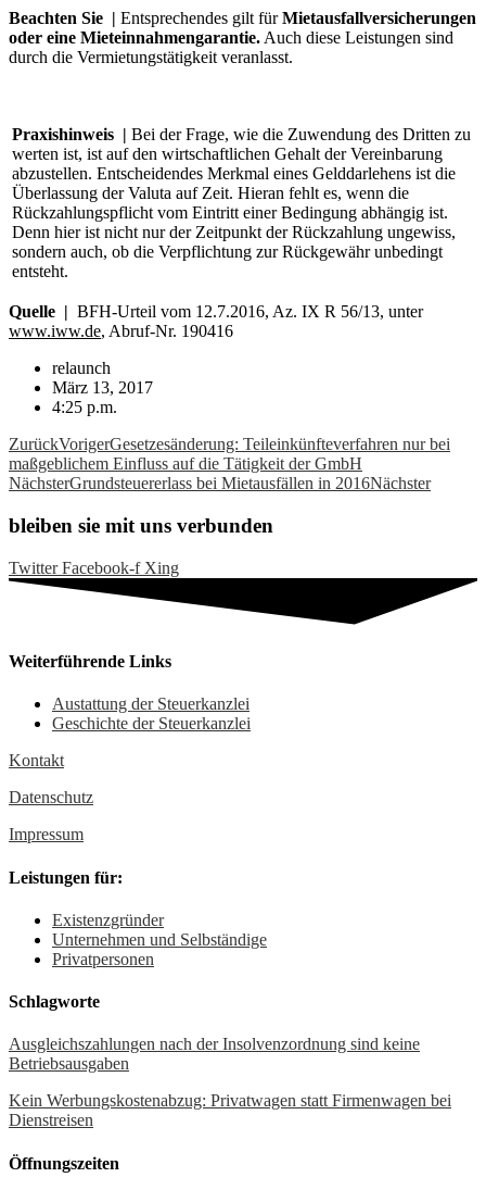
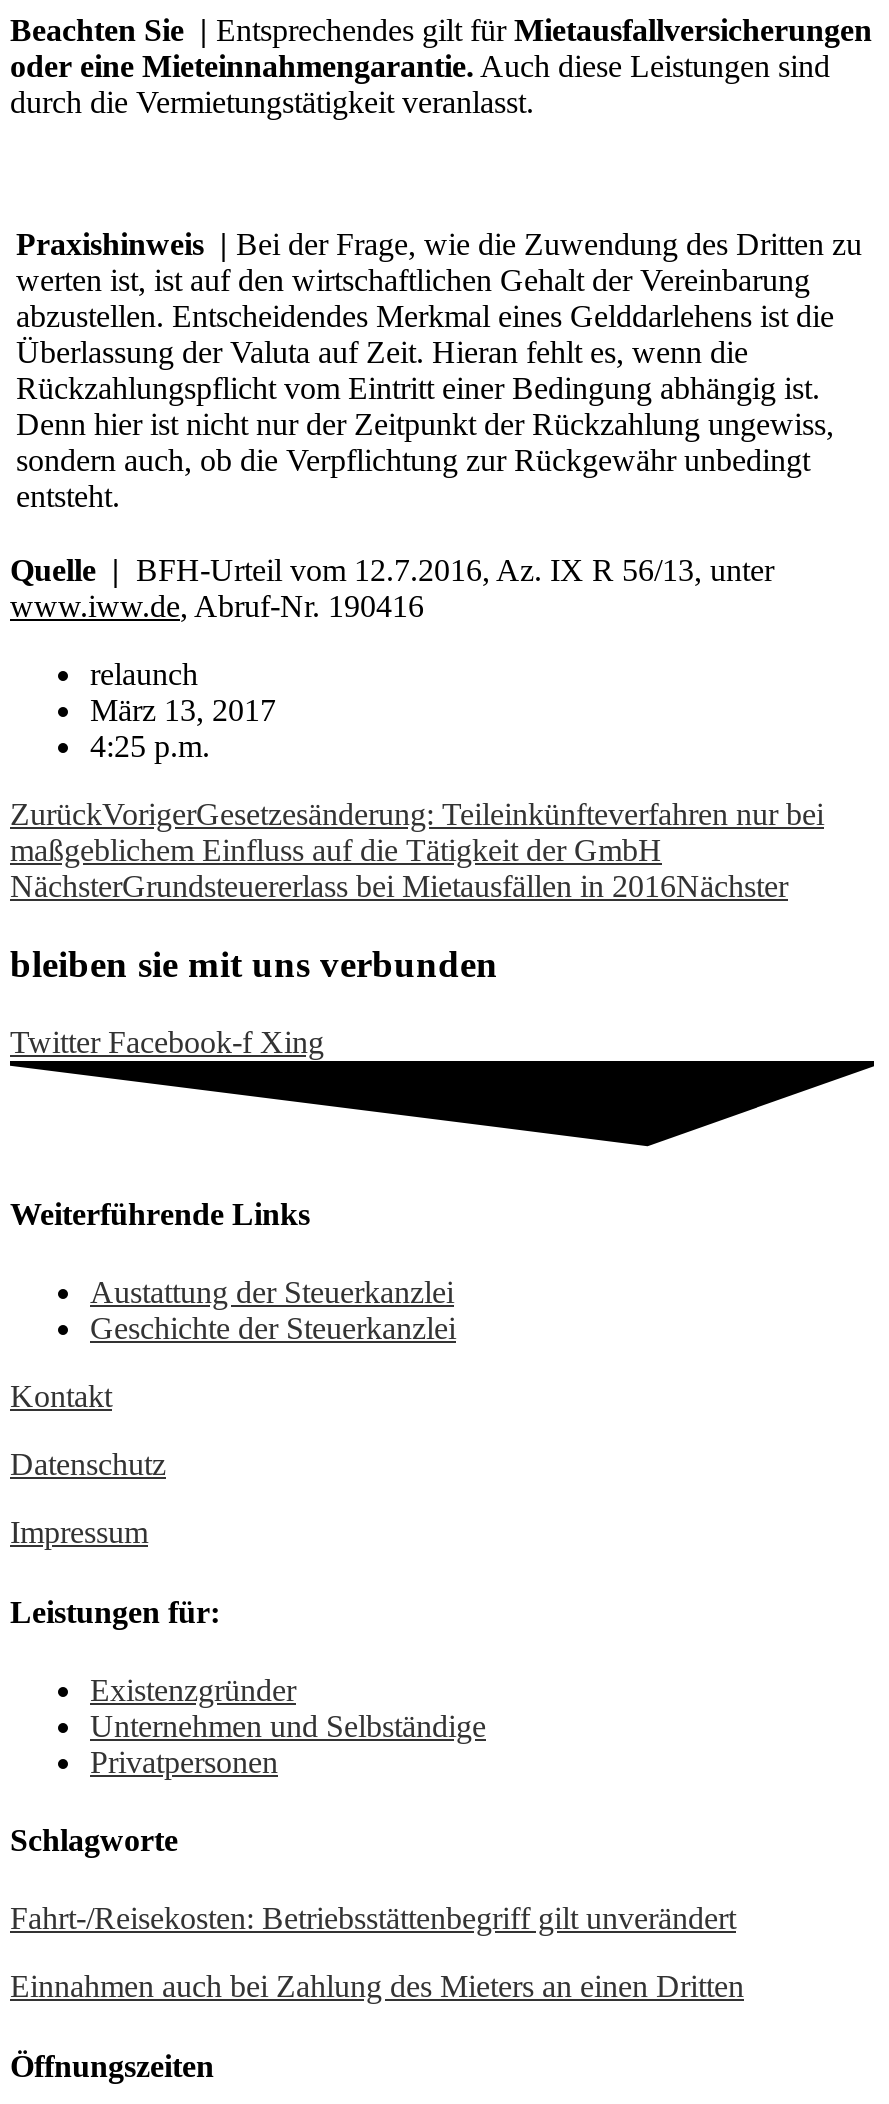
- Ausgleichszahlungen nach der Insolvenzordnung sind keine
- Betriebsausgaben
+ Fahrt-/Reisekosten: Betriebsstättenbegriff gilt unverändert

- Kein Werbungskostenabzug: Privatwagen statt Firmenwagen bei
- Dienstreisen
+ Einnahmen auch bei Zahlung des Mieters an einen Dritten
